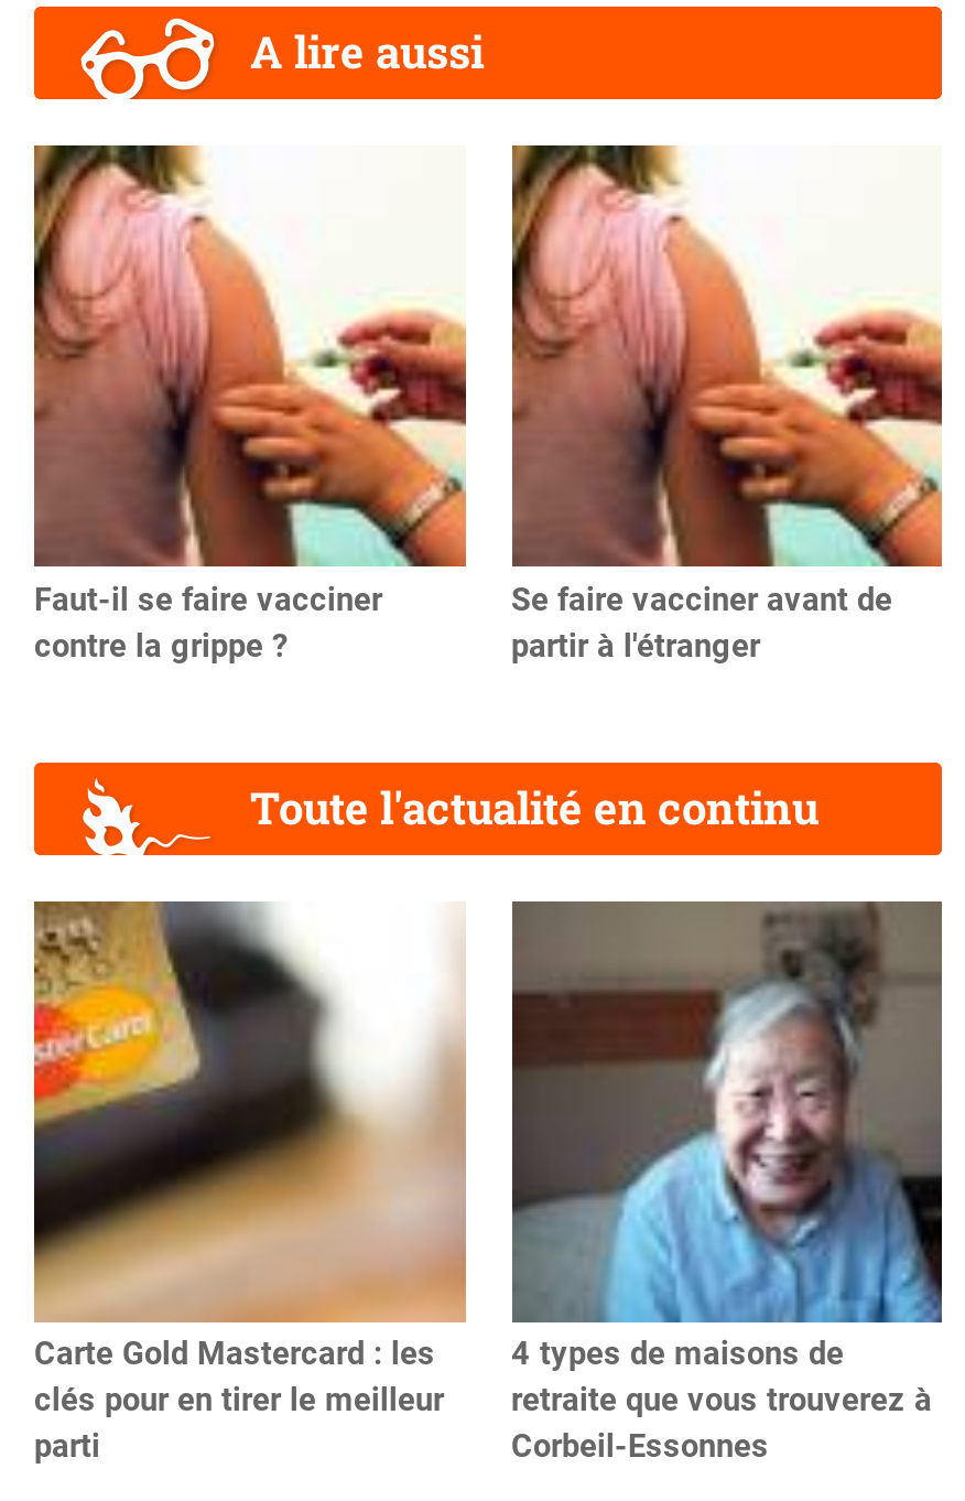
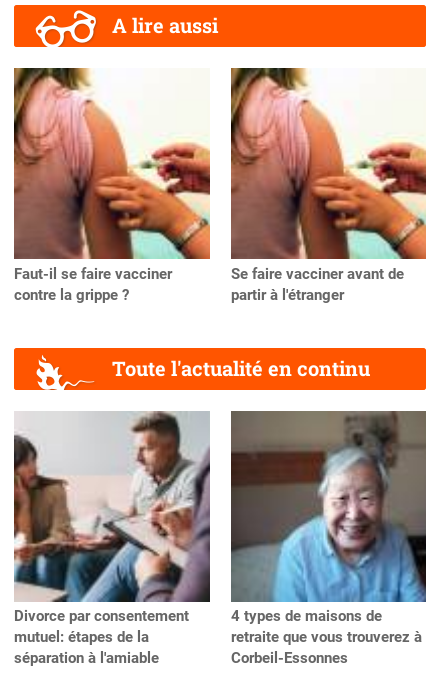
- [image]
- Carte Gold Mastercard : les
- clés pour en tirer le meilleur
- parti
+ [image]
+ Divorce par consentement
+ mutuel: étapes de la
+ séparation à l'amiable
